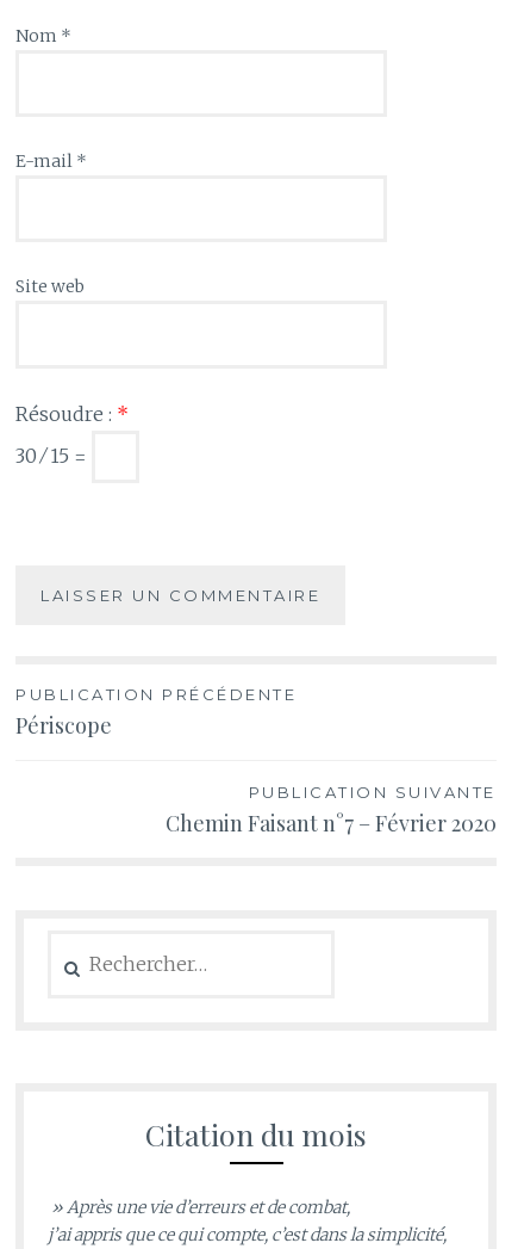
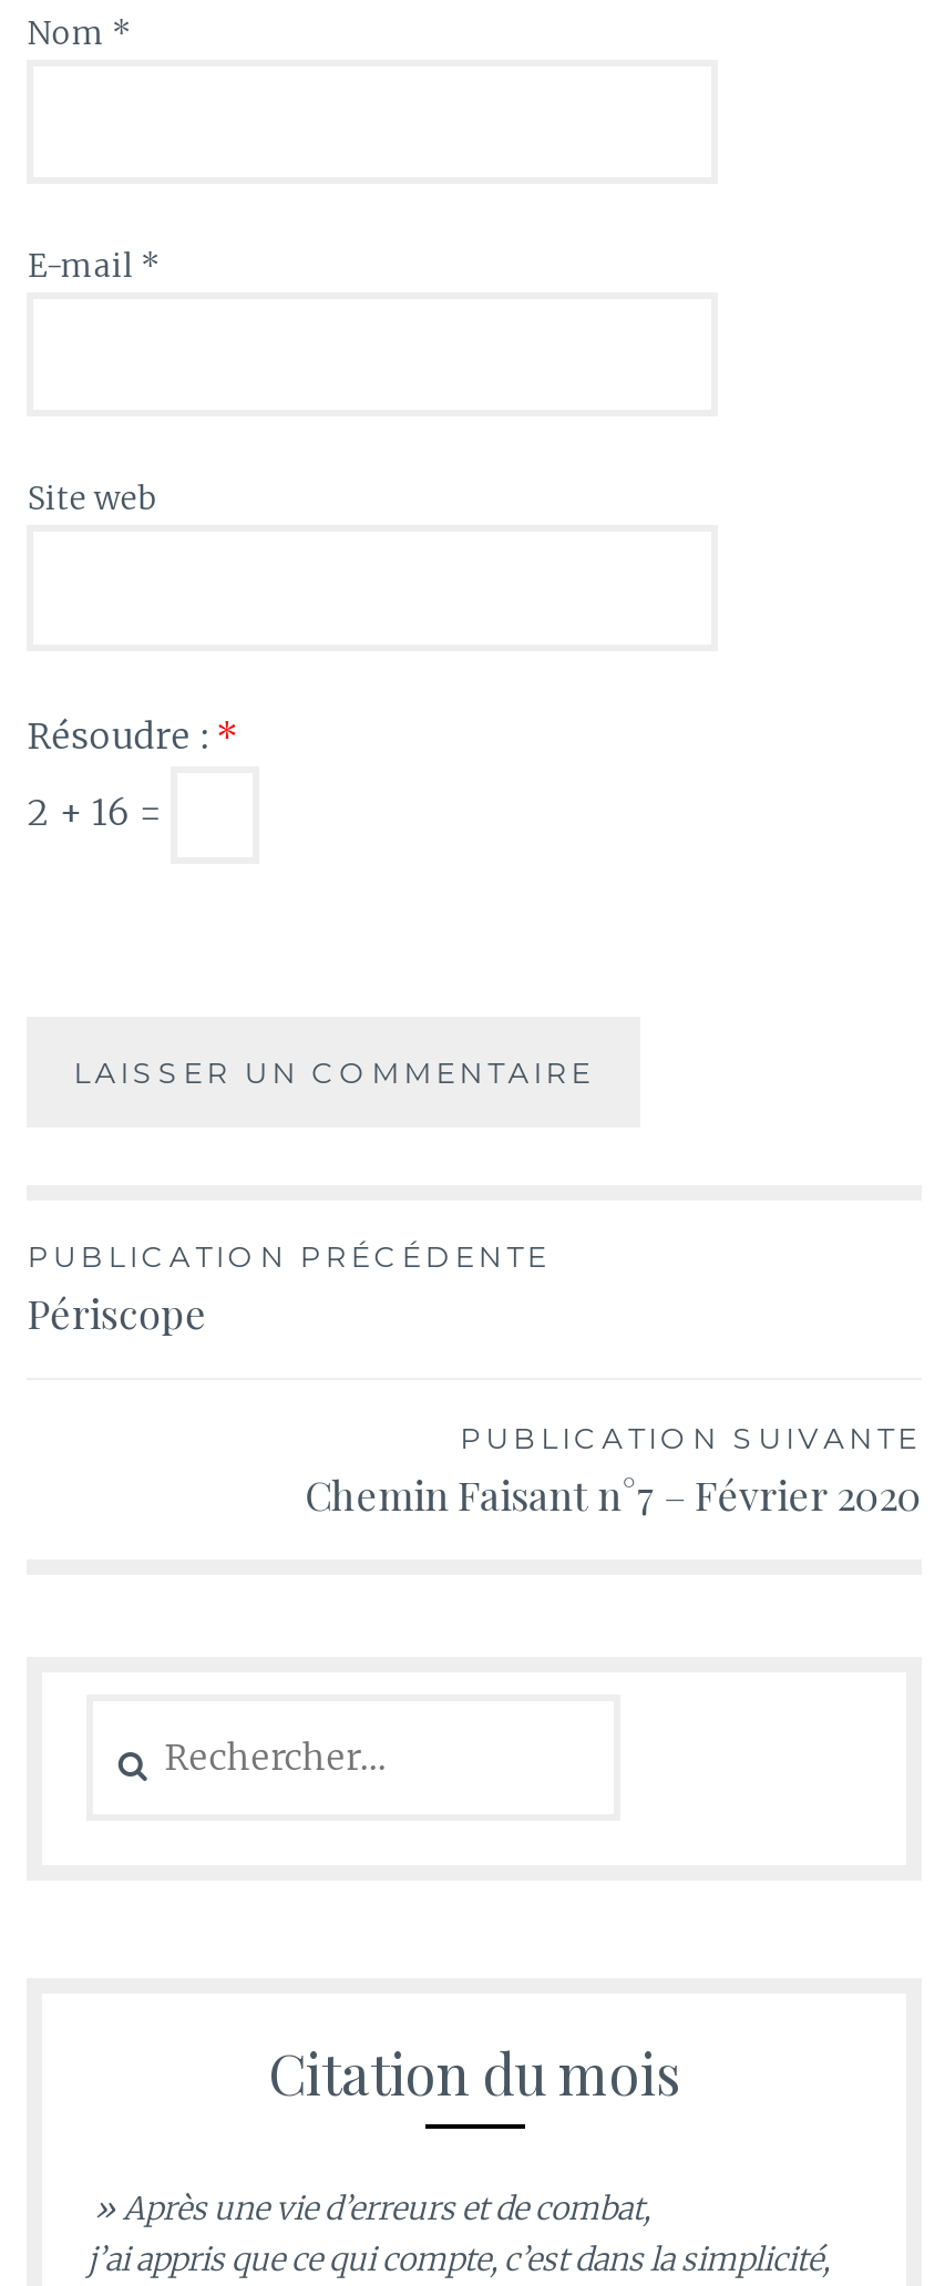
- 30 ⁄ 15 =
+ 2 + 16 =
